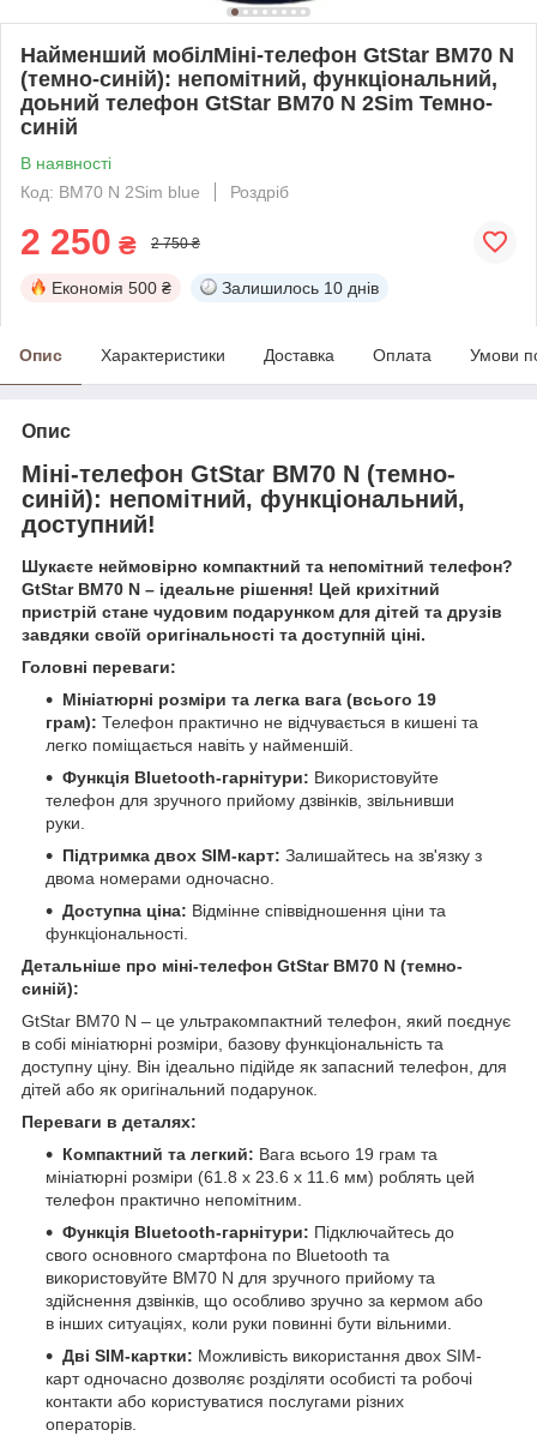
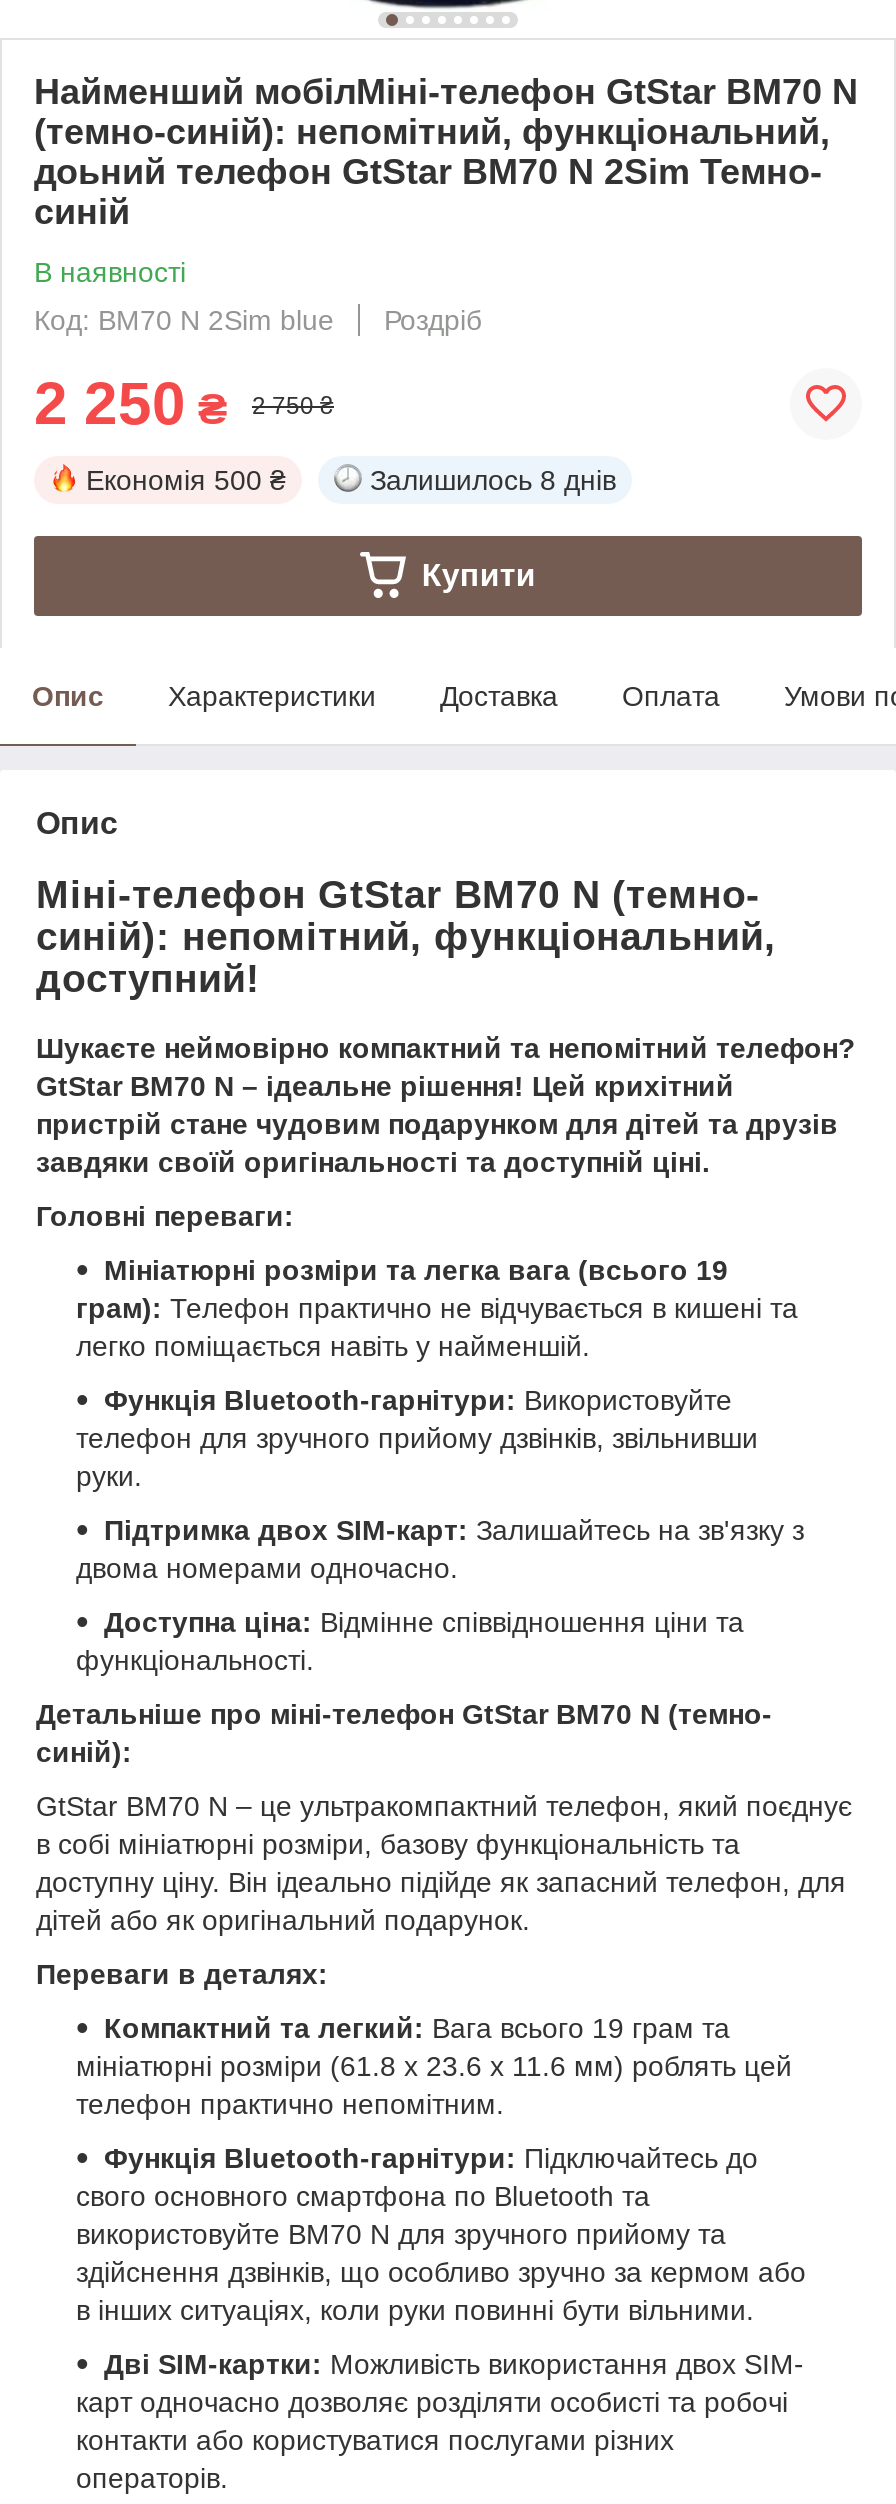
- Залишилось 10 днів
+ Залишилось 8 днів
+ Купити
